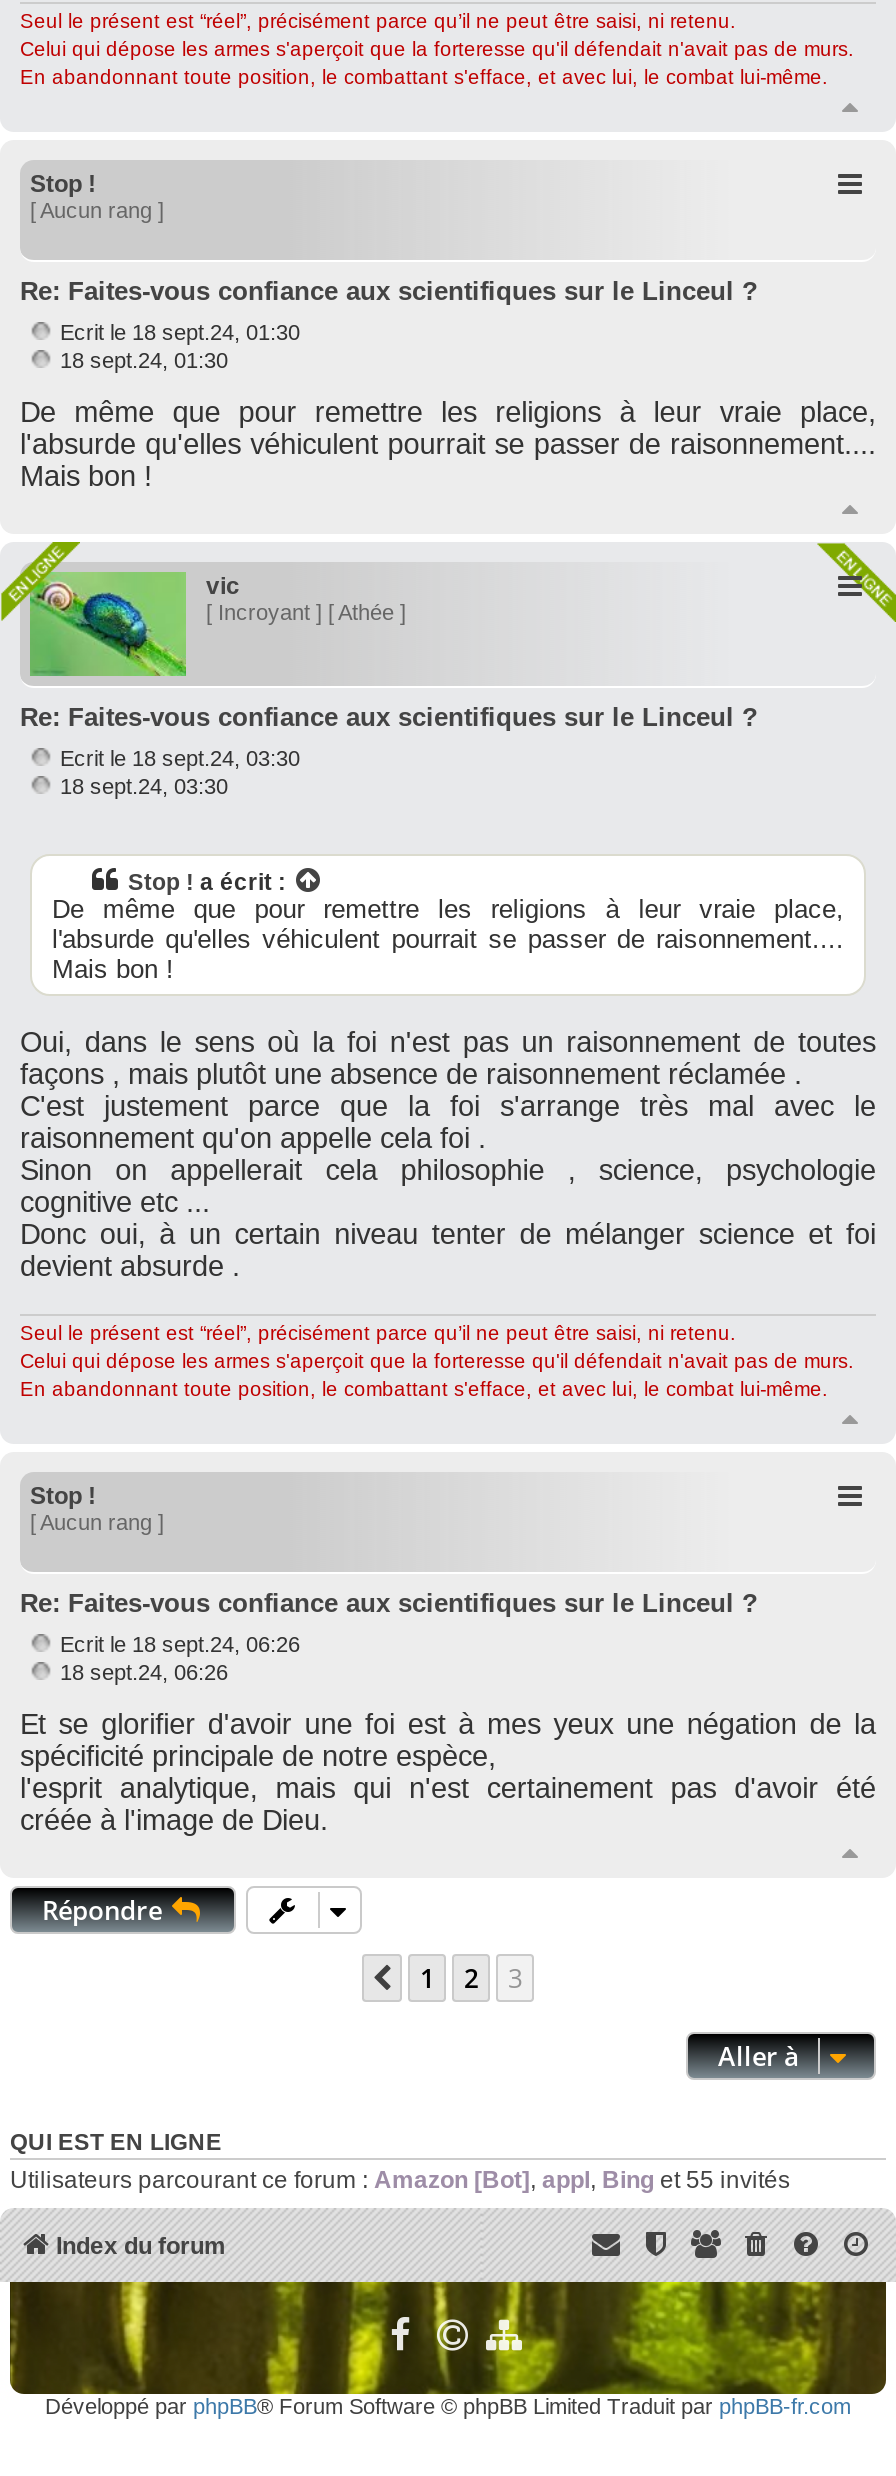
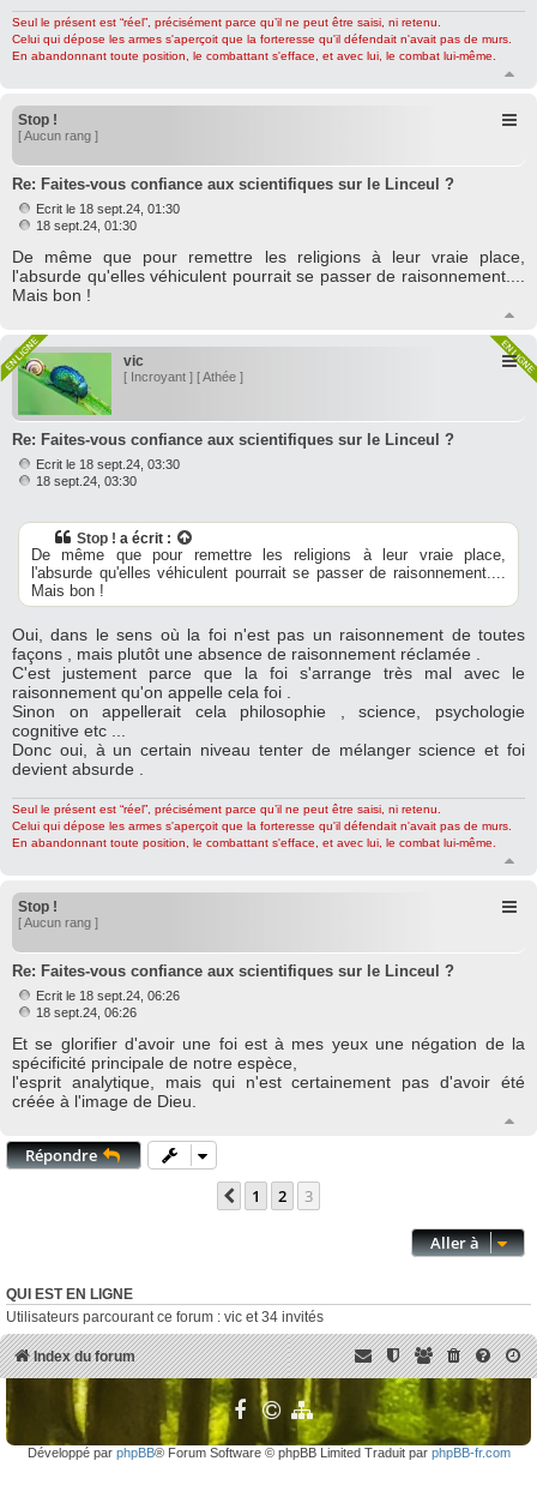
- Utilisateurs parcourant ce forum : Amazon [Bot], appl, Bing et 55 invités
+ Utilisateurs parcourant ce forum : vic et 34 invités
